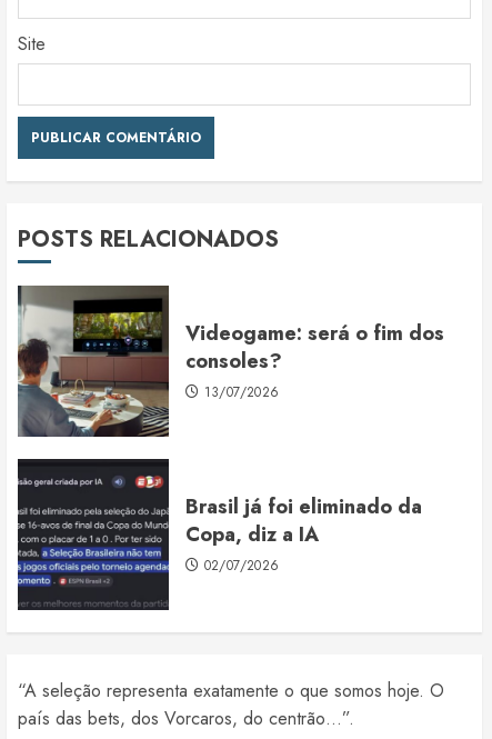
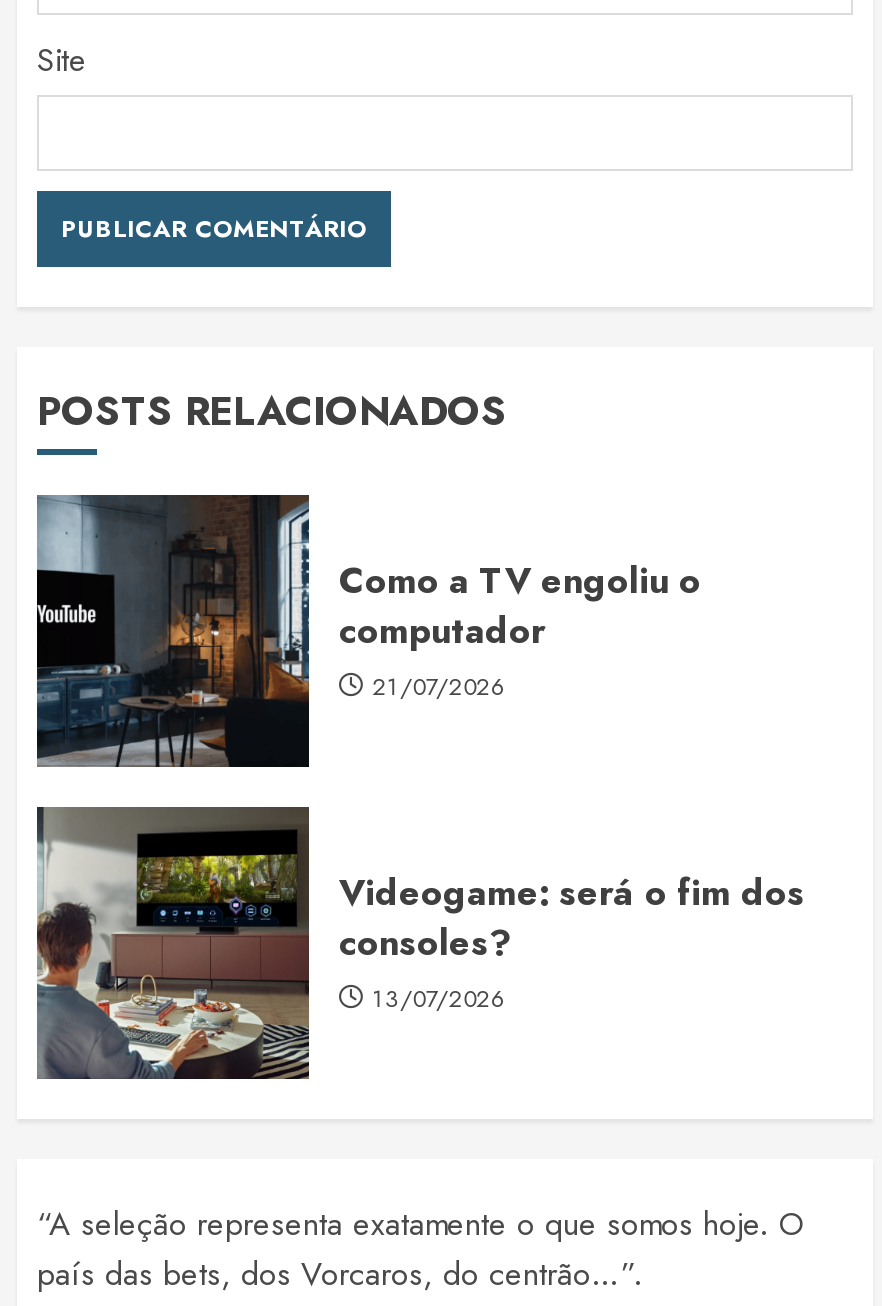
+ [image]
+ Como a TV engoliu o
+ computador
+ 21/07/2026

moved down: [image] | Videogame: será o fim dos | consoles? | 13/07/2026

- [image]
- Brasil já foi eliminado da
- Copa, diz a IA
- 02/07/2026
